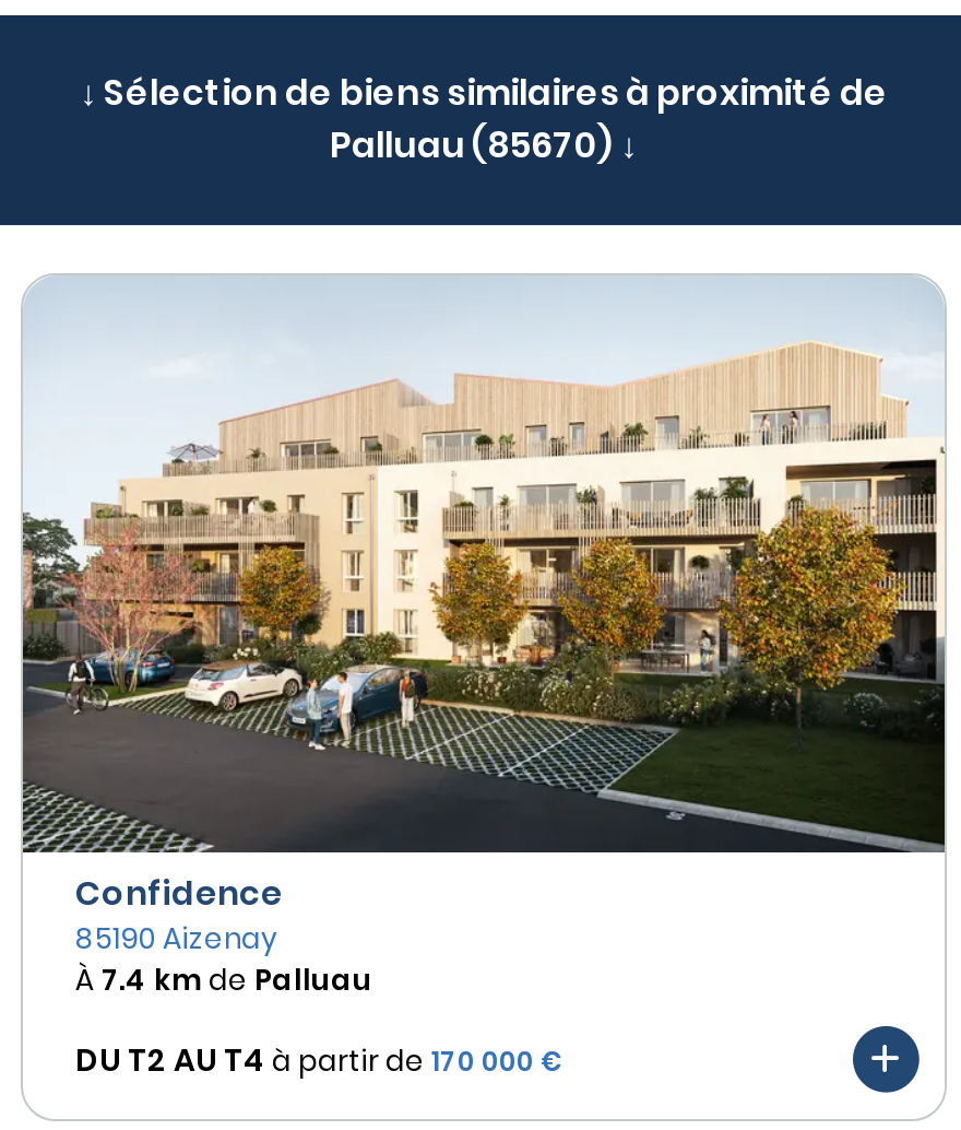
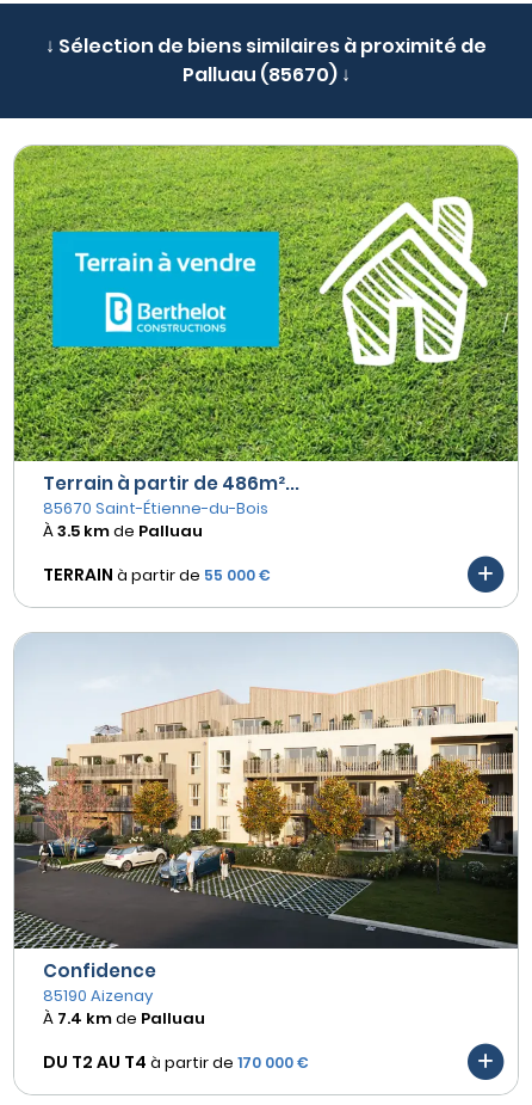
+ [image]
+ Terrain à partir de 486m²...
+ 85670 Saint-Étienne-du-Bois
+ À 3.5 km de Palluau
+ TERRAIN à partir de 55 000 €
